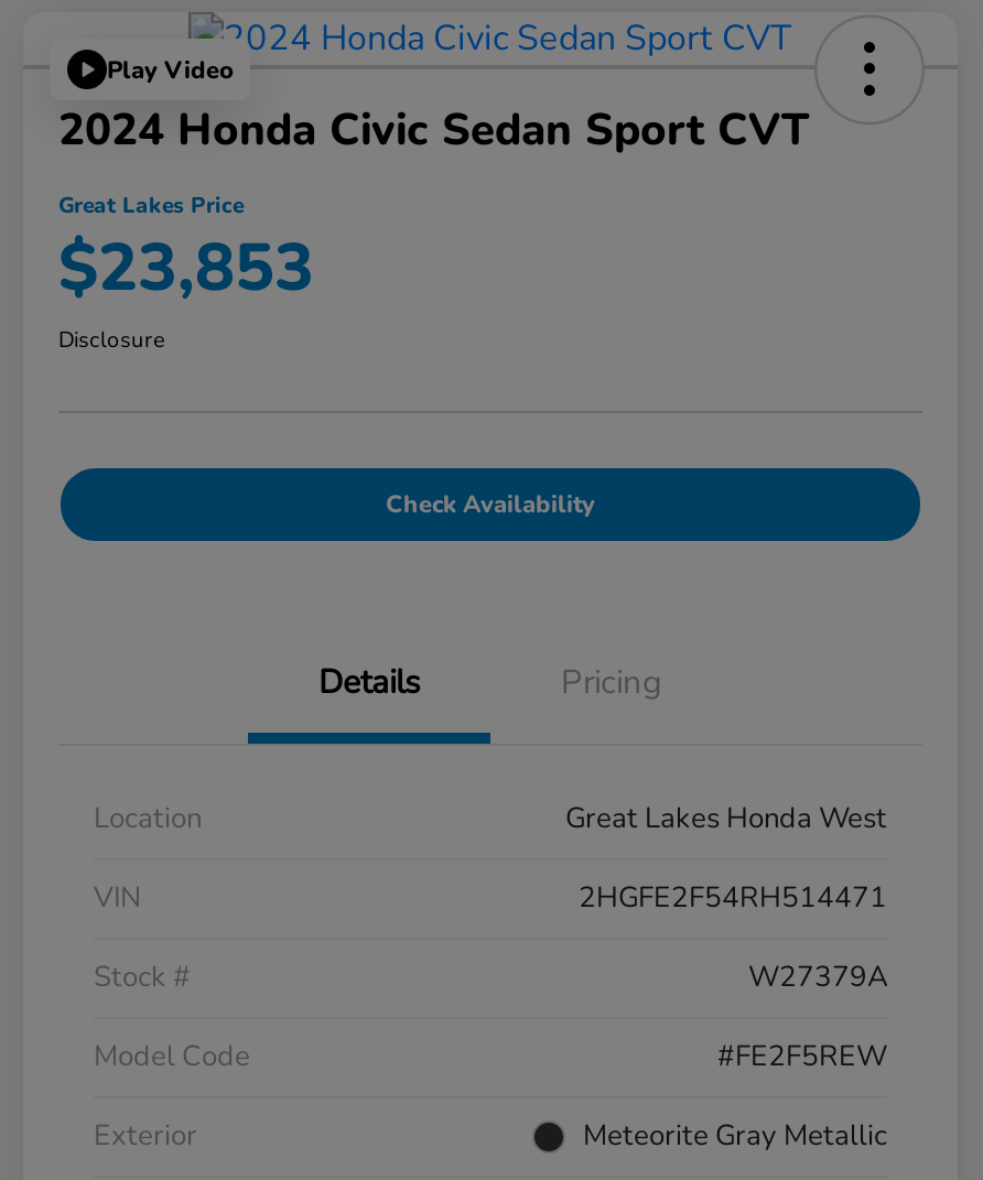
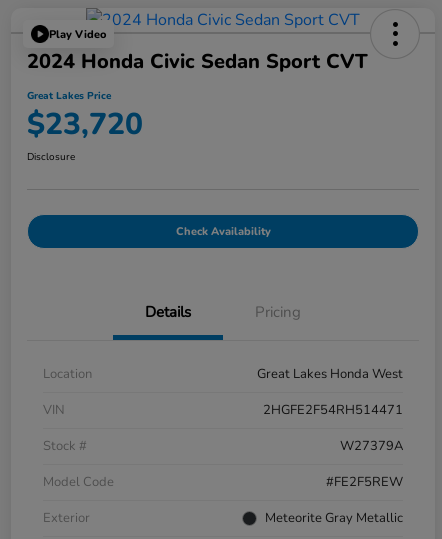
- $23,853
+ $23,720
